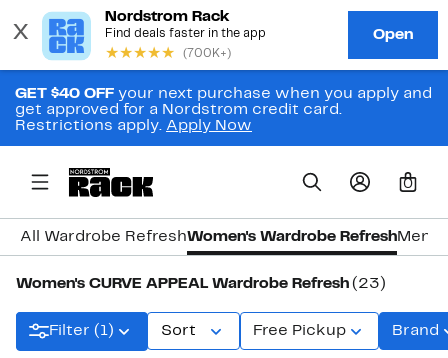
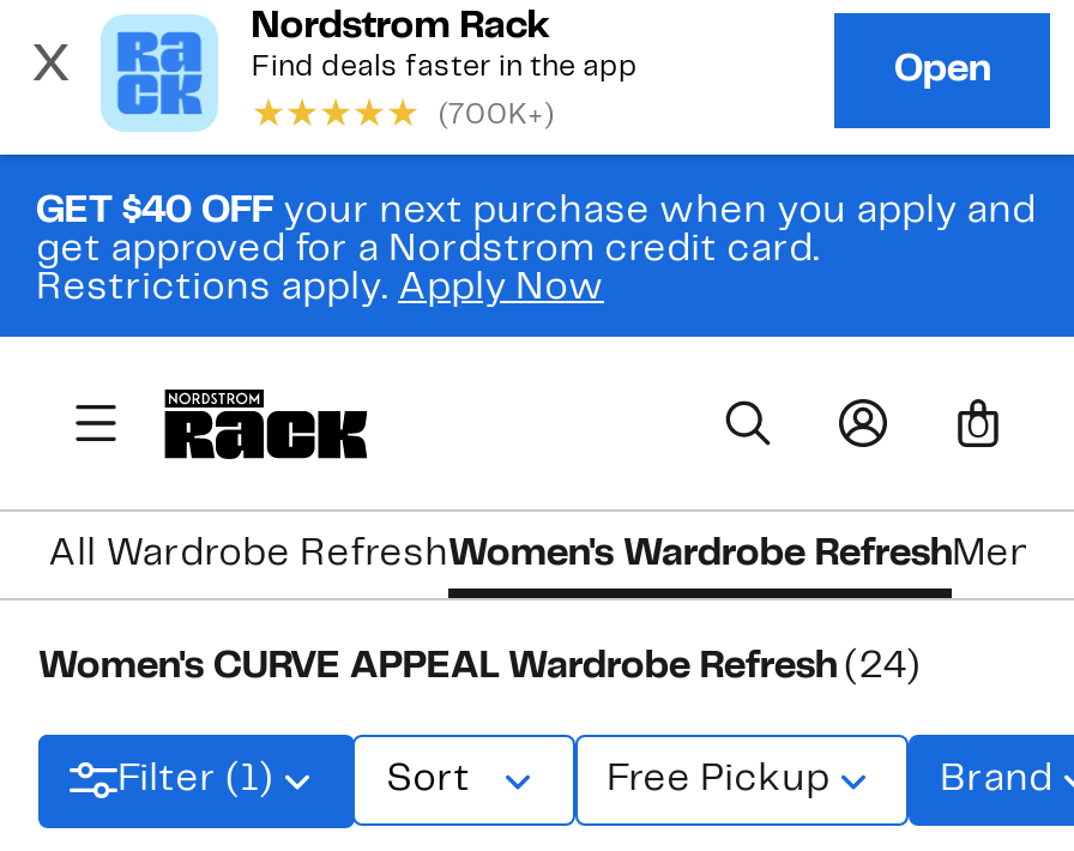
- Women's CURVE APPEAL Wardrobe Refresh (23)
+ Women's CURVE APPEAL Wardrobe Refresh (24)
